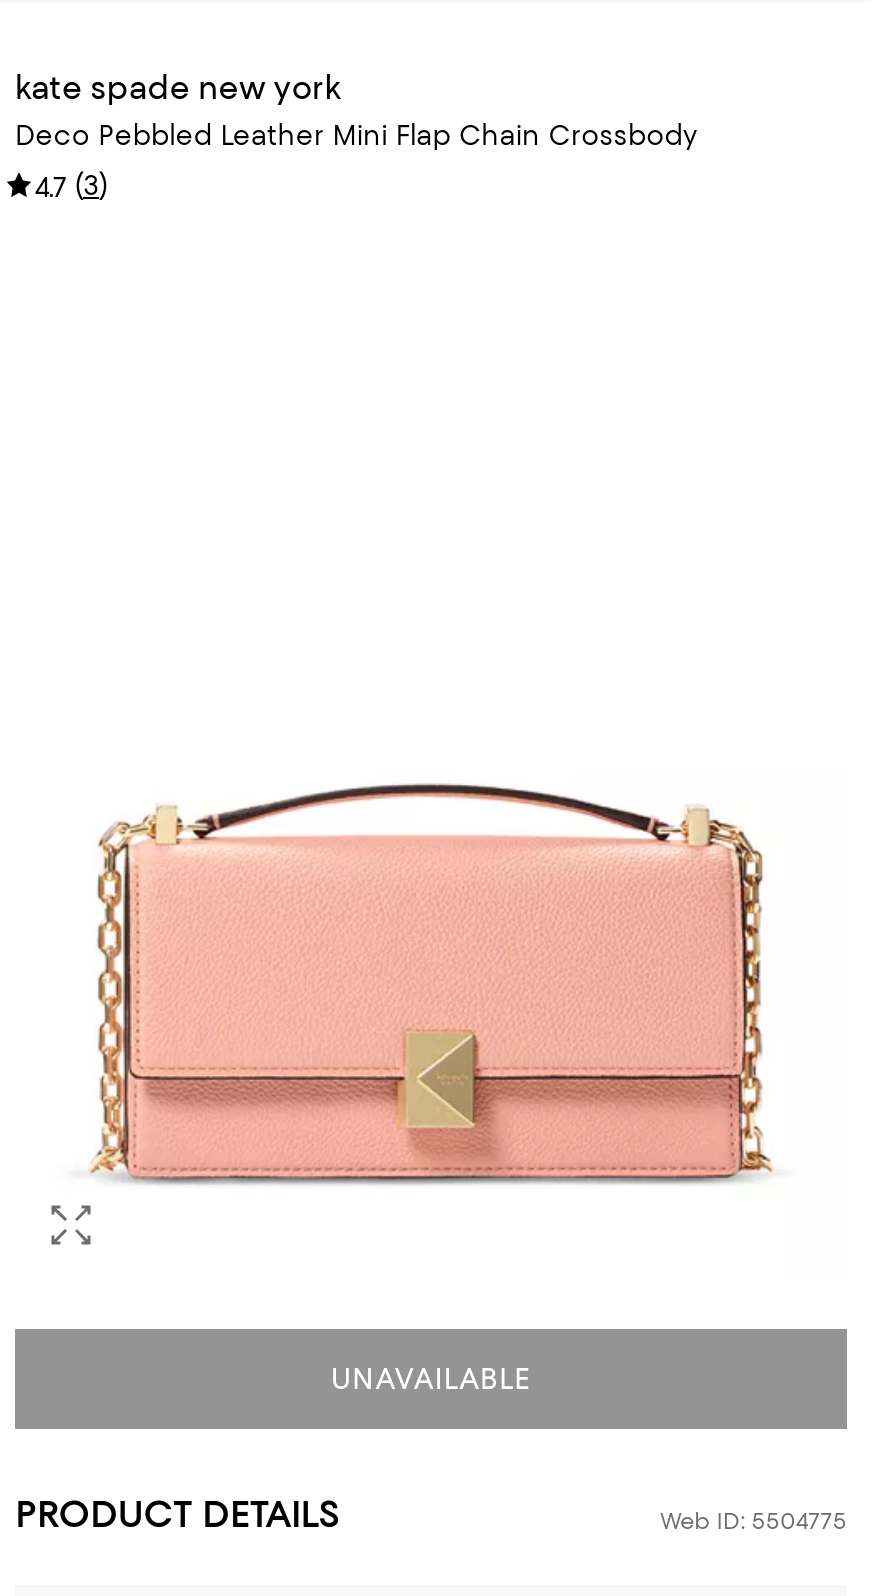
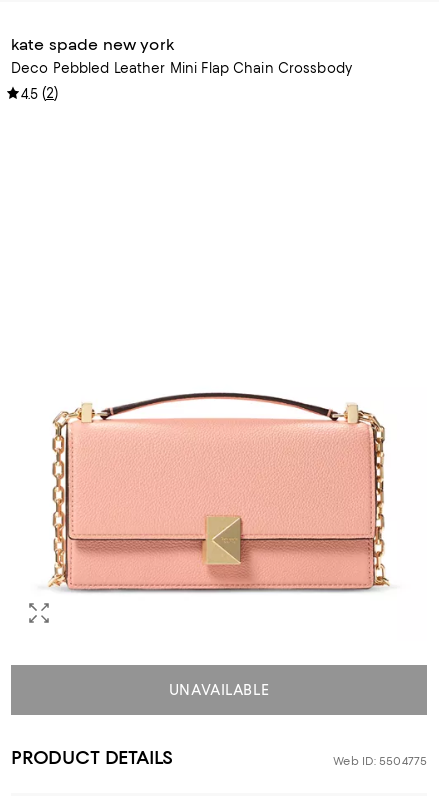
- 4.7 (3)
+ 4.5 (2)
